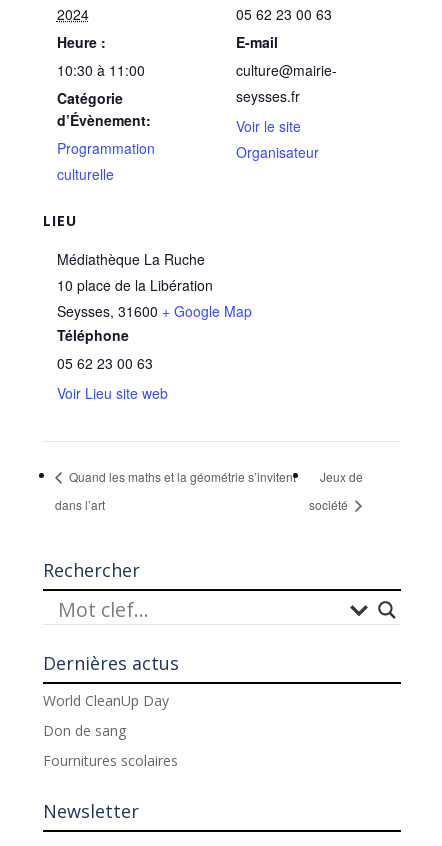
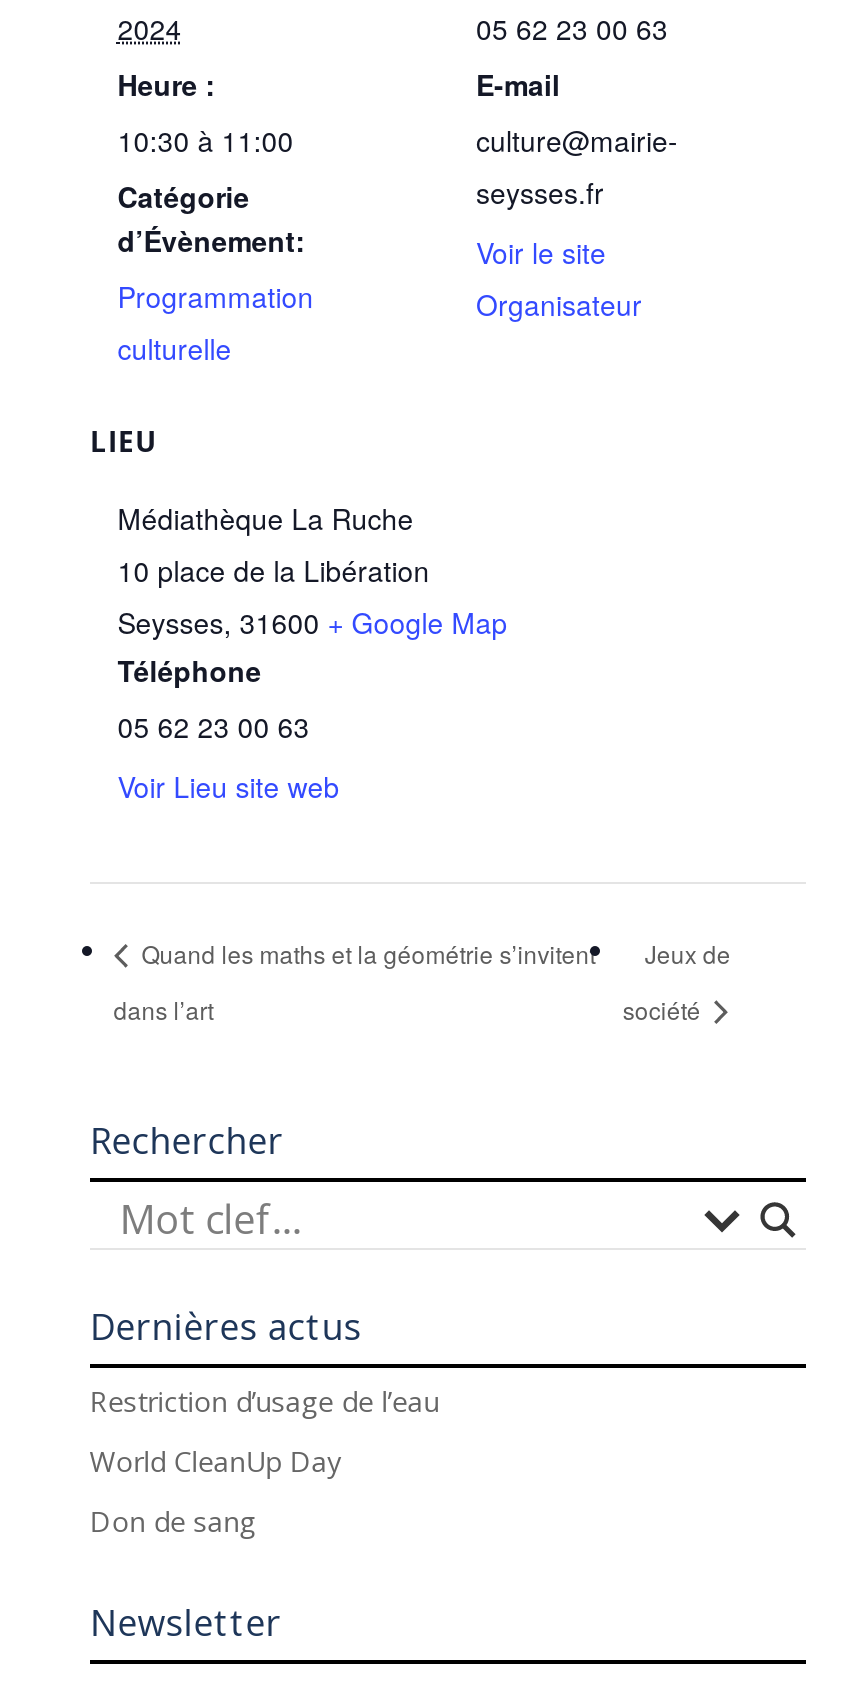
+ Restriction d’usage de l’eau

moved down: World CleanUp Day | Don de sang

- Fournitures scolaires
